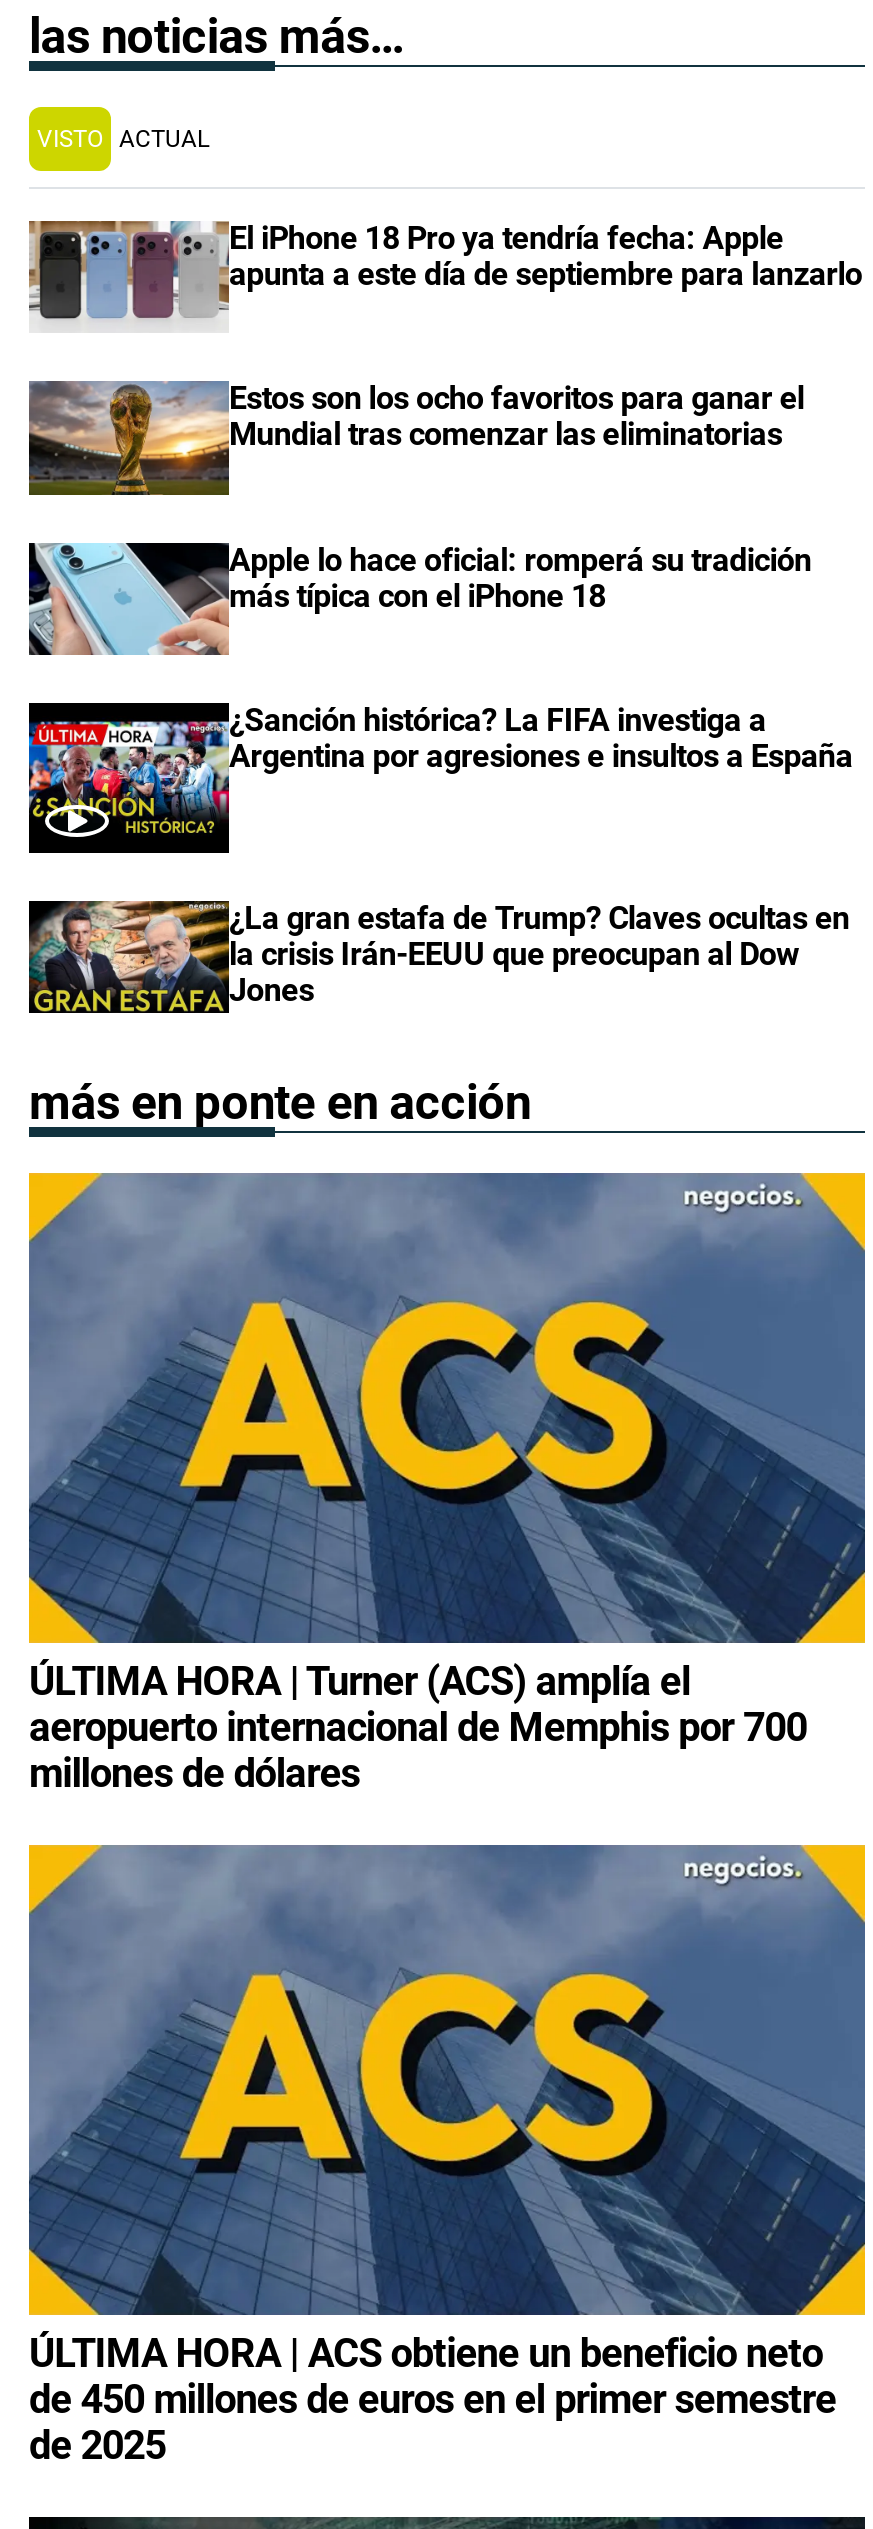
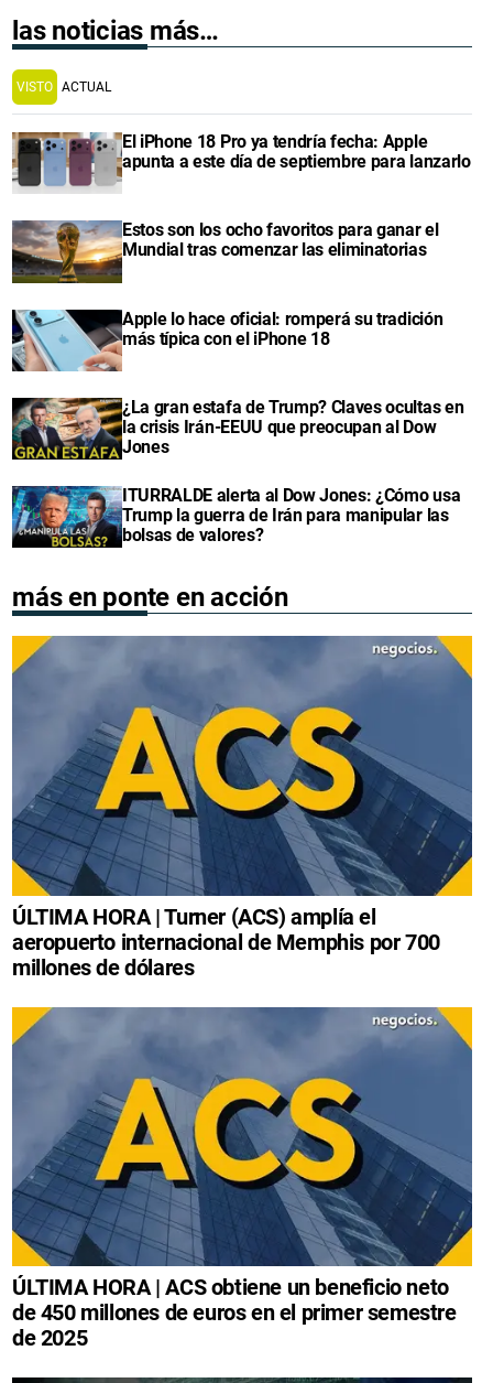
- [image]
- ¿Sanción histórica? La FIFA investiga a
- Argentina por agresiones e insultos a España

moved up: [image] | ¿La gran estafa de Trump? Claves ocultas en | la crisis Irán-EEUU que preocupan al Dow | Jones

+ [image]
+ ITURRALDE alerta al Dow Jones: ¿Cómo usa
+ Trump la guerra de Irán para manipular las
+ bolsas de valores?
